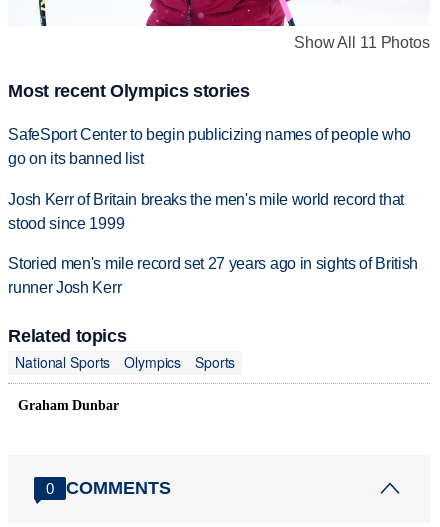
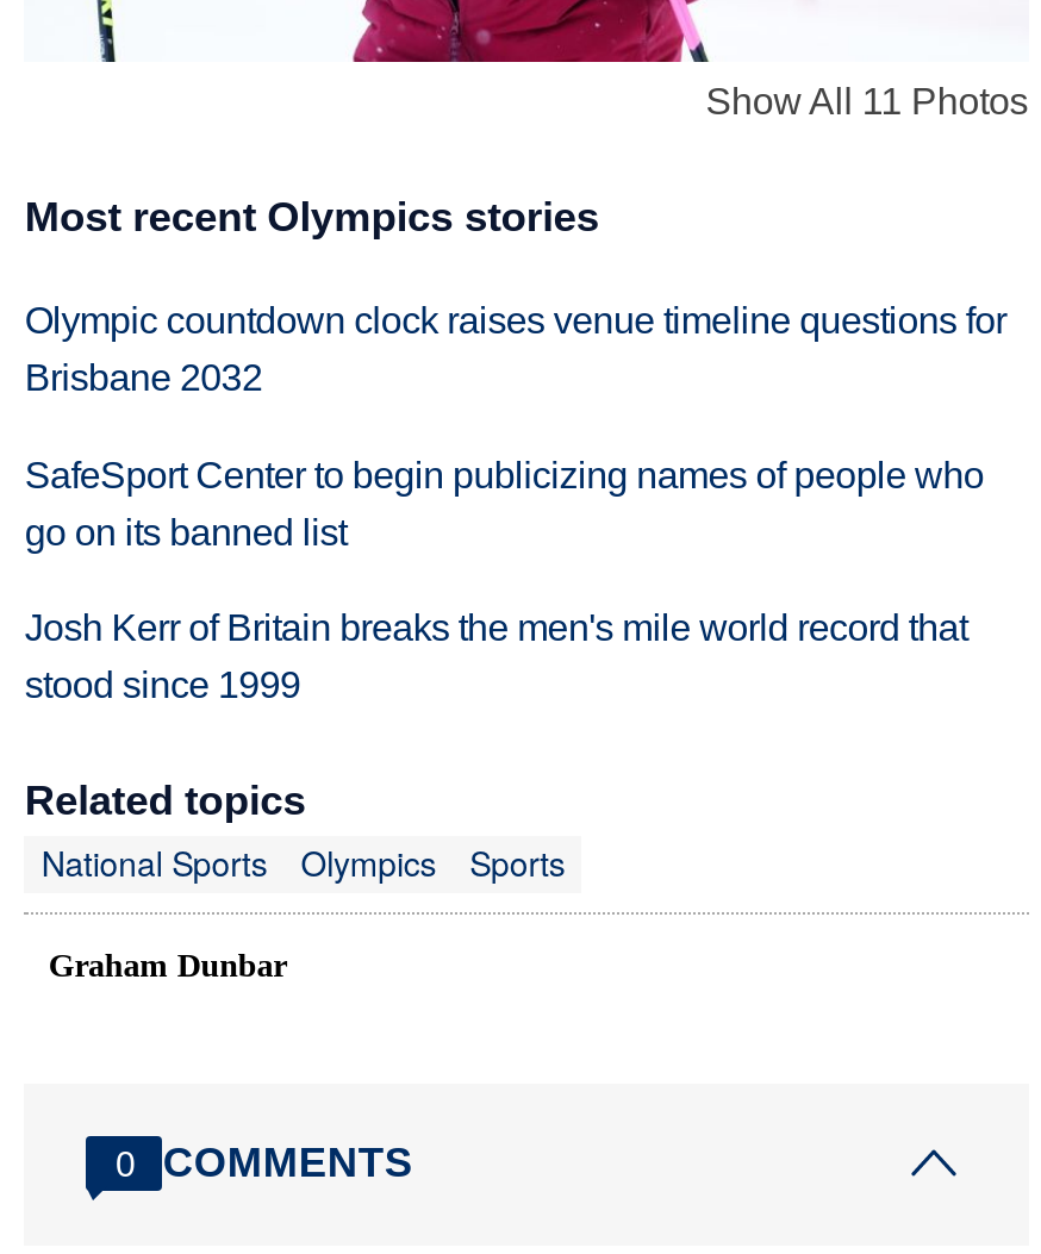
+ Olympic countdown clock raises venue timeline questions for
+ Brisbane 2032

moved down: SafeSport Center to begin publicizing names of people who | go on its banned list | Josh Kerr of Britain breaks the men's mile world record that | stood since 1999

- Storied men's mile record set 27 years ago in sights of British
- runner Josh Kerr
